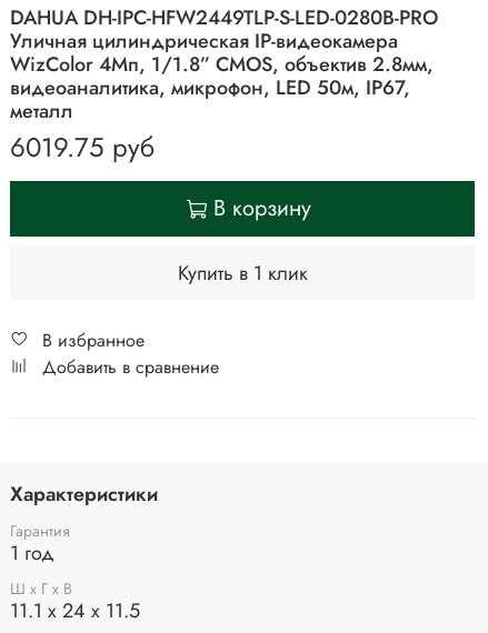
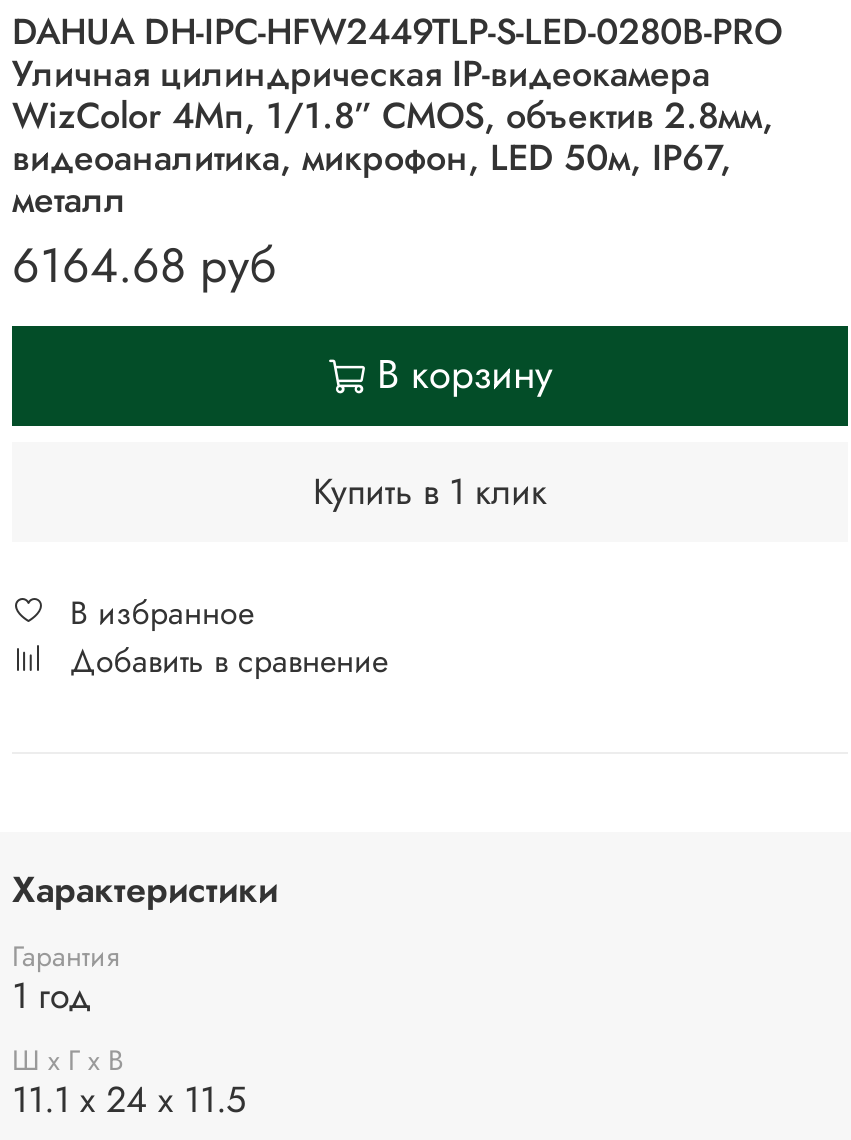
- 6019.75 руб
+ 6164.68 руб
